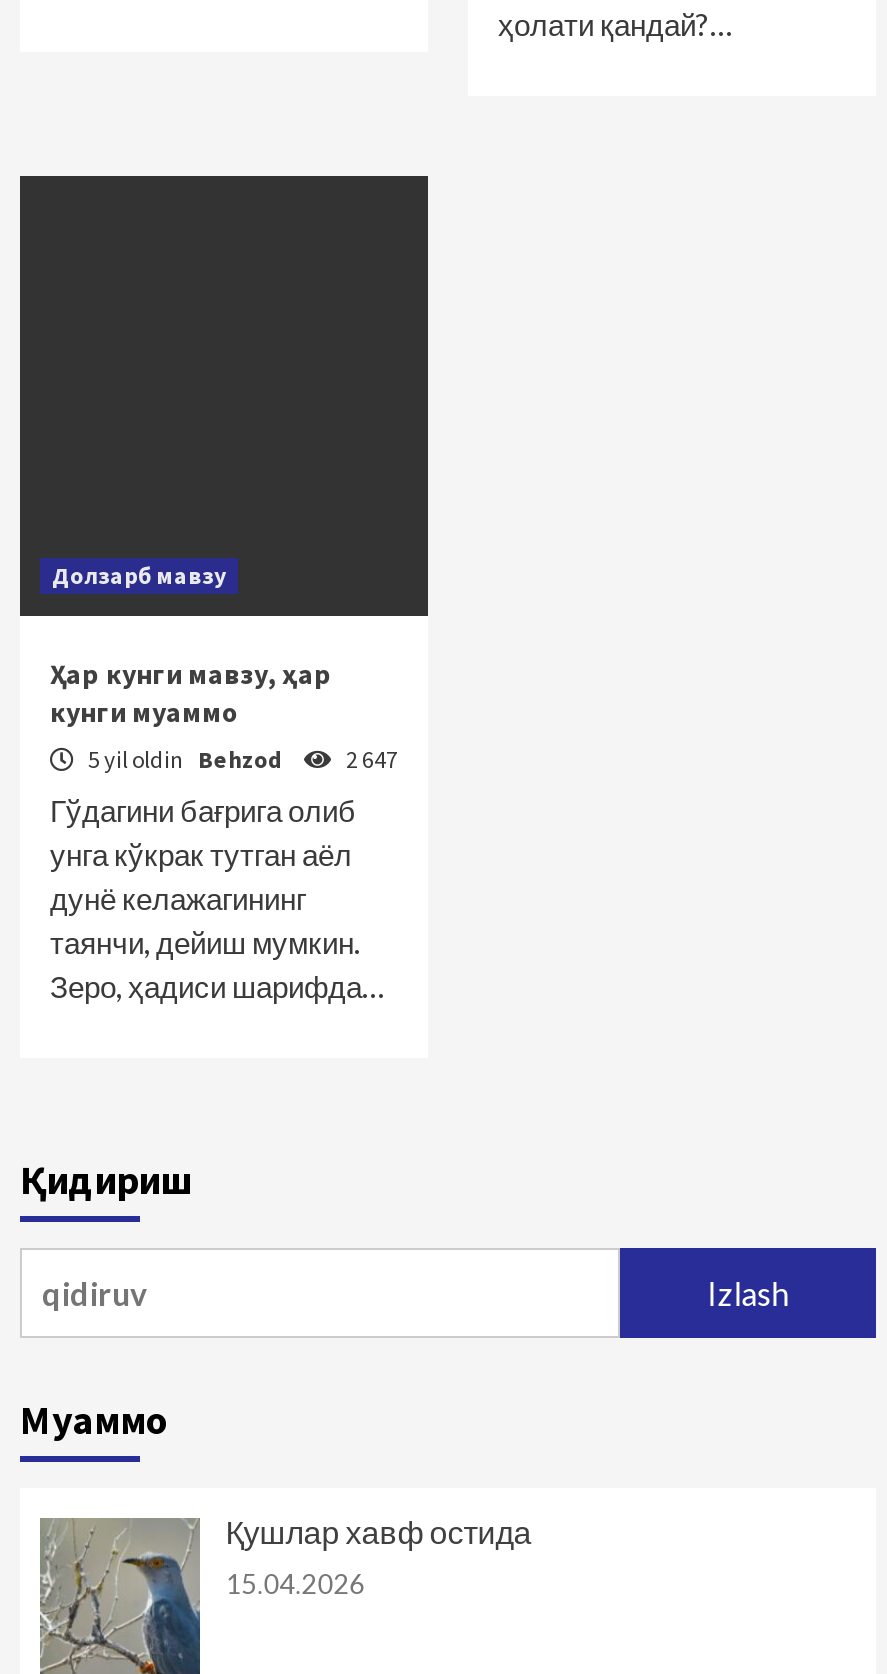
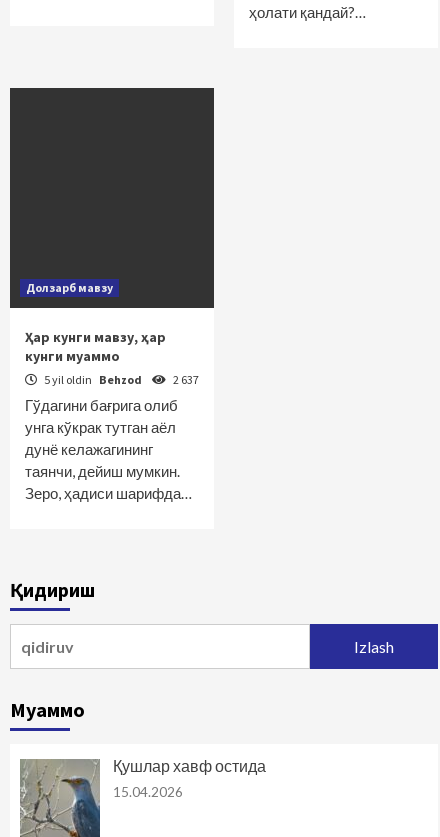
- 5 yil oldin Behzod 2 647
+ 5 yil oldin Behzod 2 637
